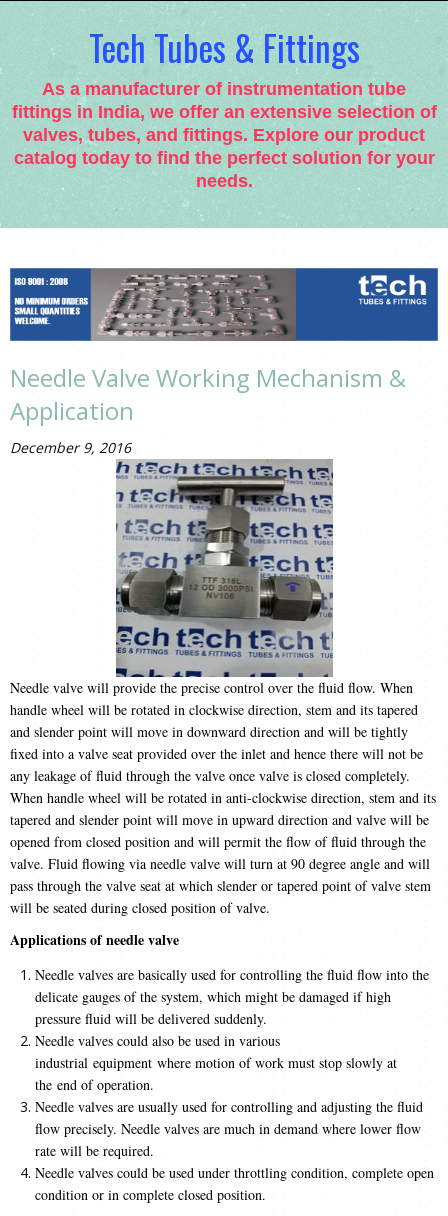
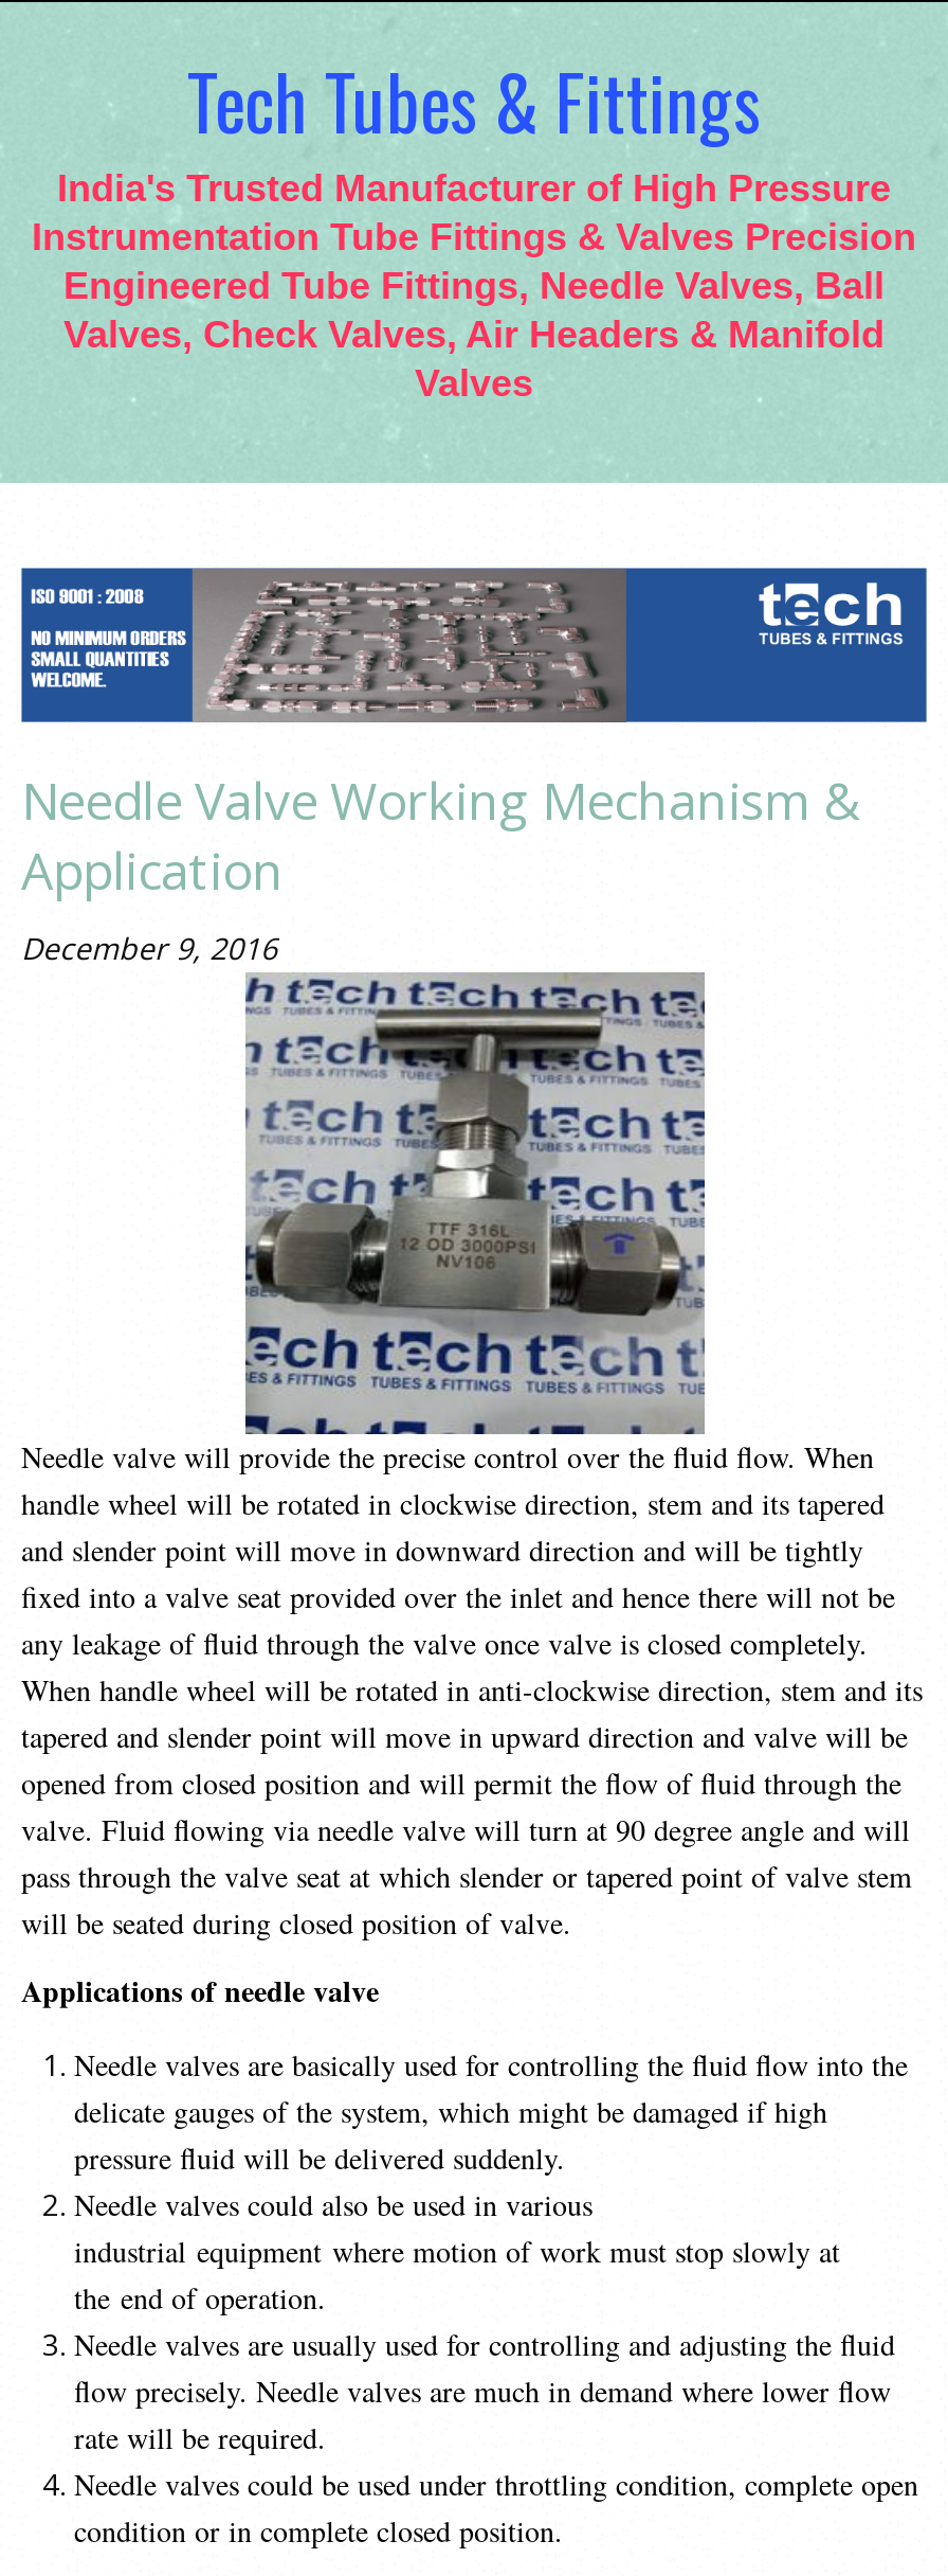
- As a manufacturer of instrumentation tube
- fittings in India, we offer an extensive selection of
- valves, tubes, and fittings. Explore our product
- catalog today to find the perfect solution for your
- needs.
+ India's Trusted Manufacturer of High Pressure
+ Instrumentation Tube Fittings & Valves Precision
+ Engineered Tube Fittings, Needle Valves, Ball
+ Valves, Check Valves, Air Headers & Manifold
+ Valves
